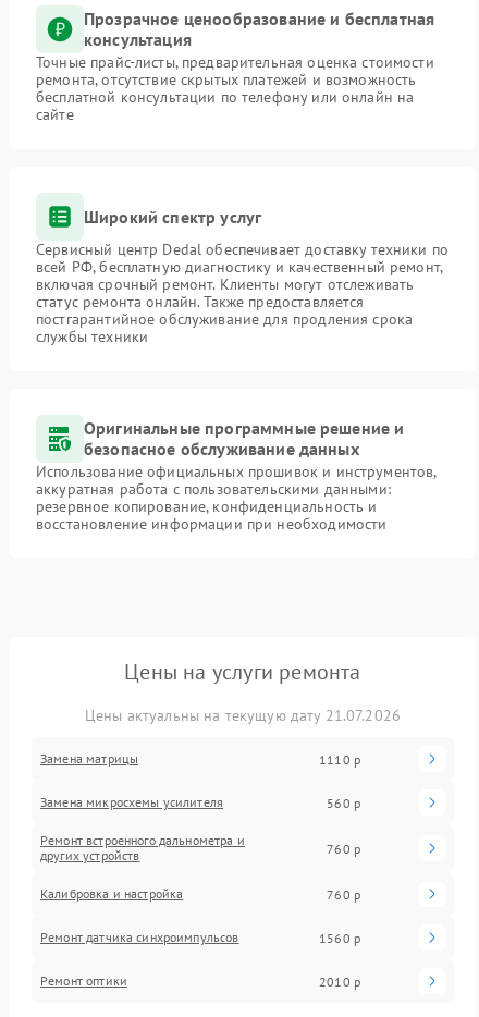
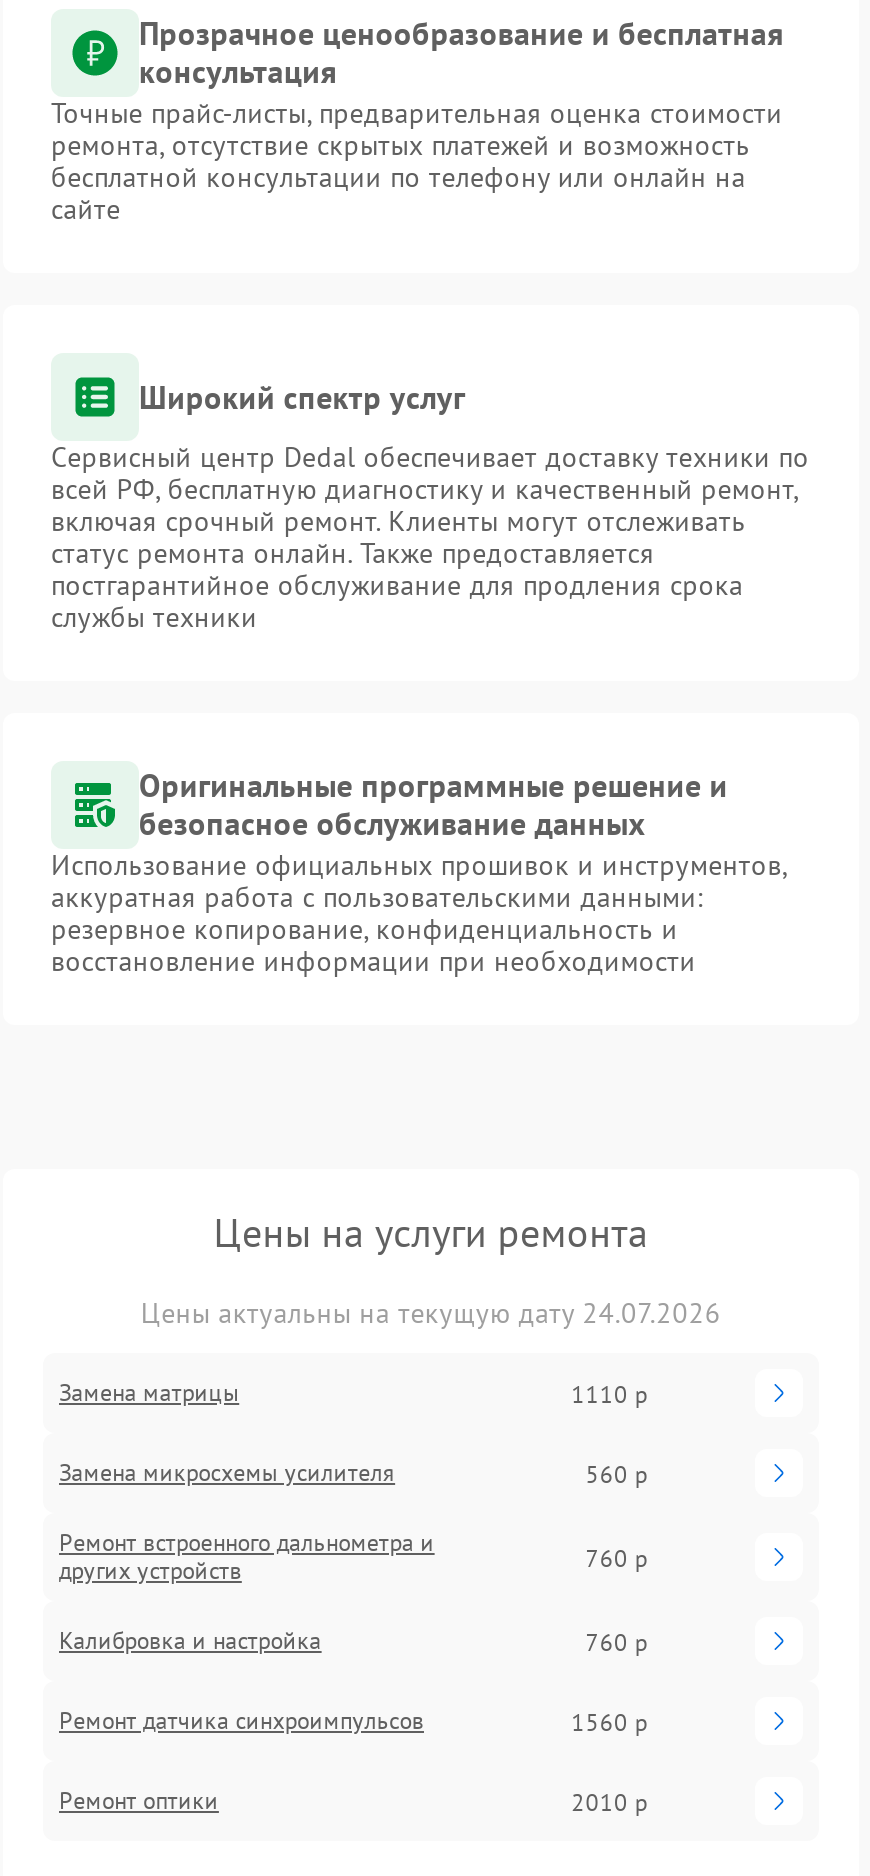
- Цены актуальны на текущую дату 21.07.2026
+ Цены актуальны на текущую дату 24.07.2026
